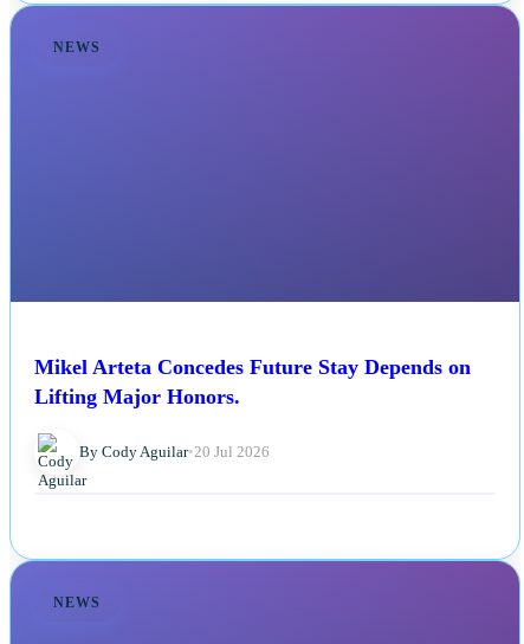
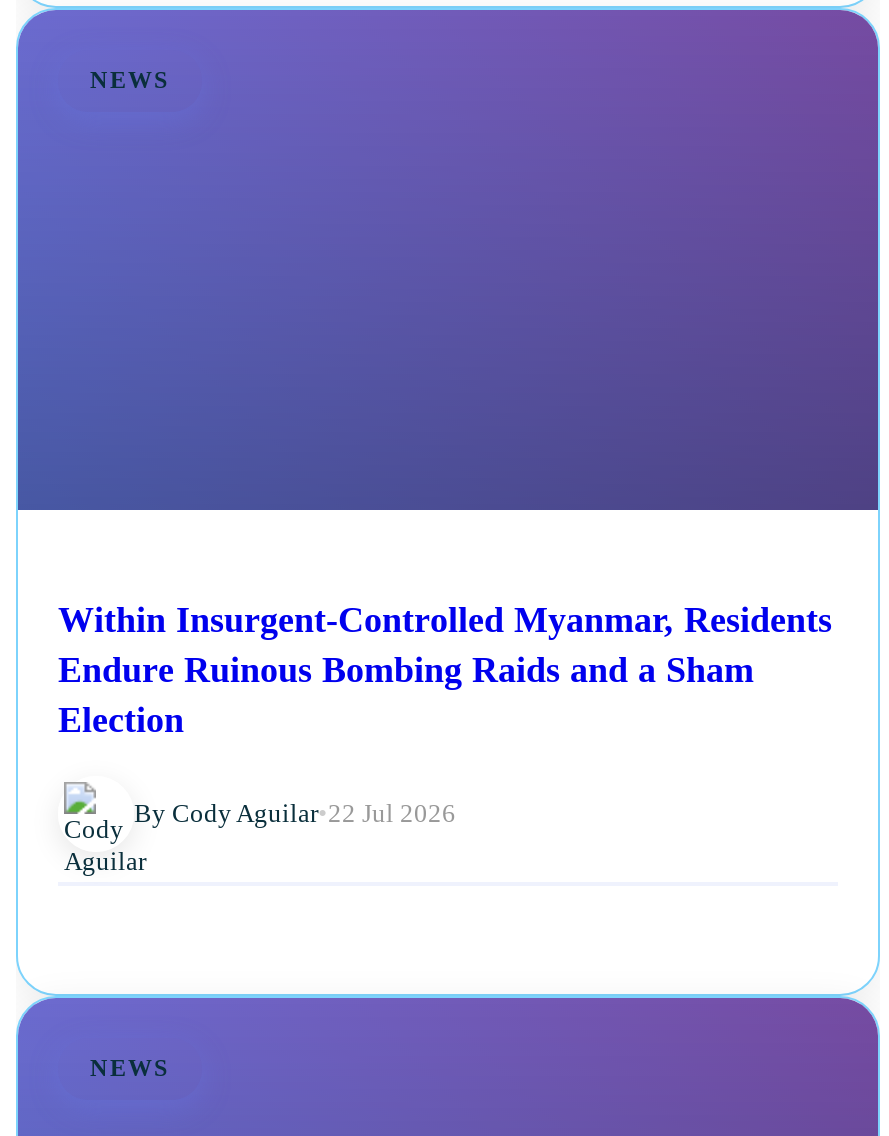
- Mikel Arteta Concedes Future Stay Depends on
- Lifting Major Honors.
+ Within Insurgent-Controlled Myanmar, Residents
+ Endure Ruinous Bombing Raids and a Sham
+ Election

- By Cody Aguilar • 20 Jul 2026
+ By Cody Aguilar • 22 Jul 2026
